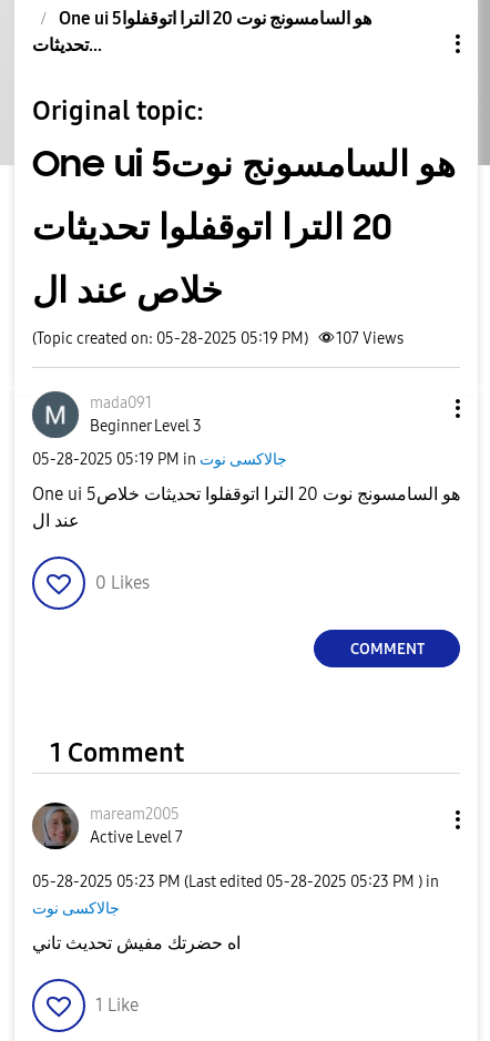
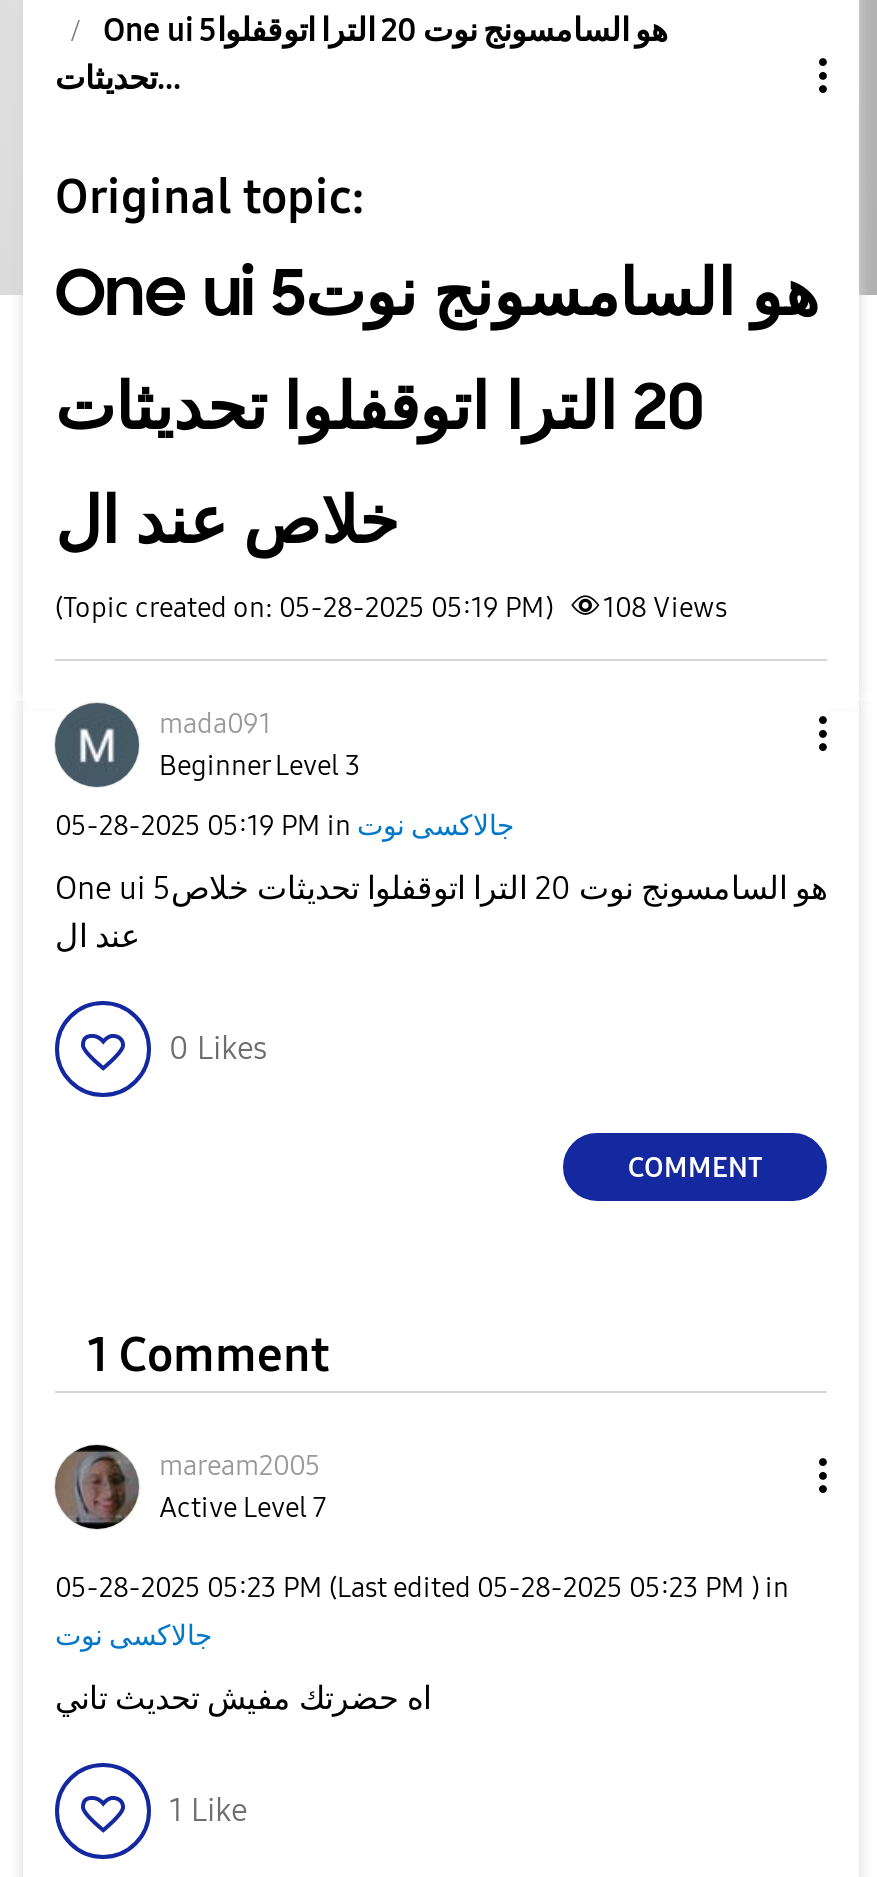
- (Topic created on: 05-28-2025 05:19 PM) 107 Views
+ (Topic created on: 05-28-2025 05:19 PM) 108 Views
